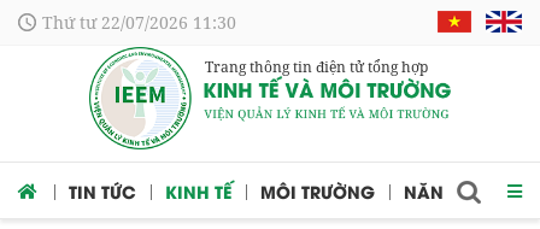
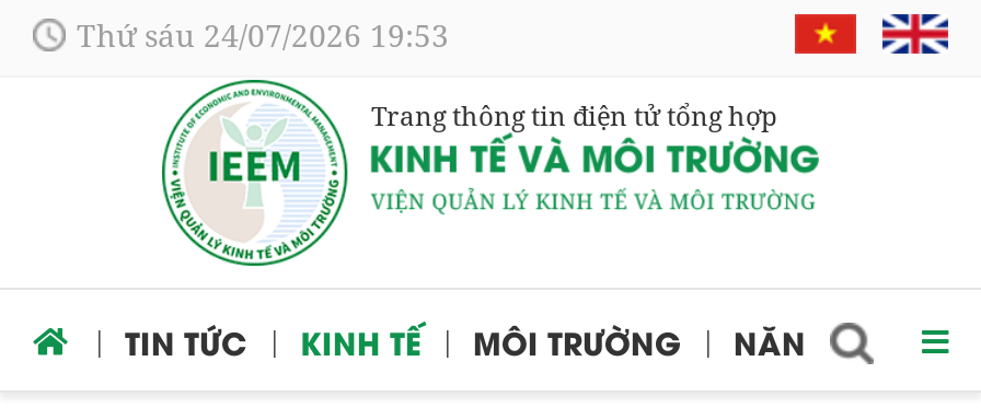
- Thứ tư 22/07/2026 11:30
+ Thứ sáu 24/07/2026 19:53
